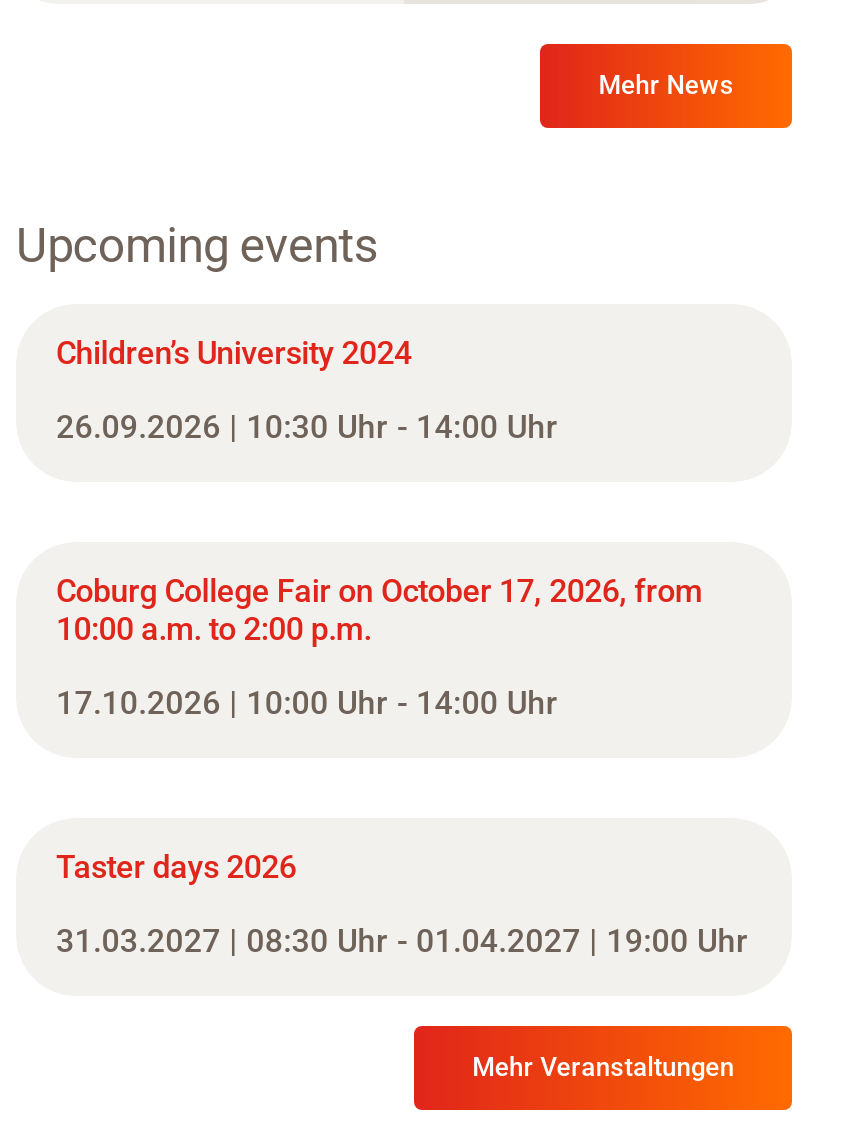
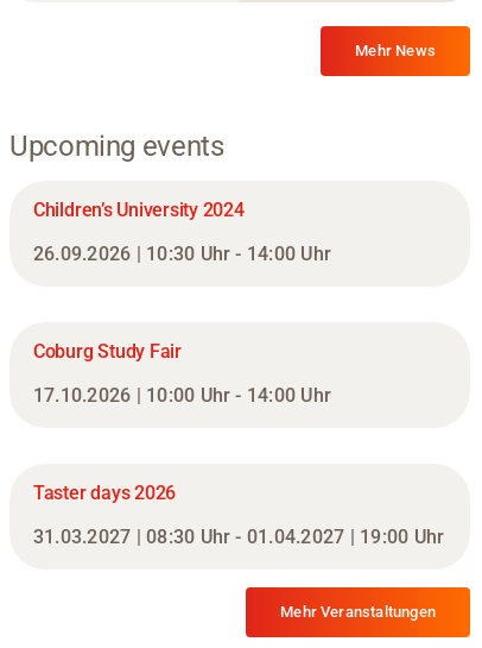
- Coburg College Fair on October 17, 2026, from
- 10:00 a.m. to 2:00 p.m.
+ Coburg Study Fair
